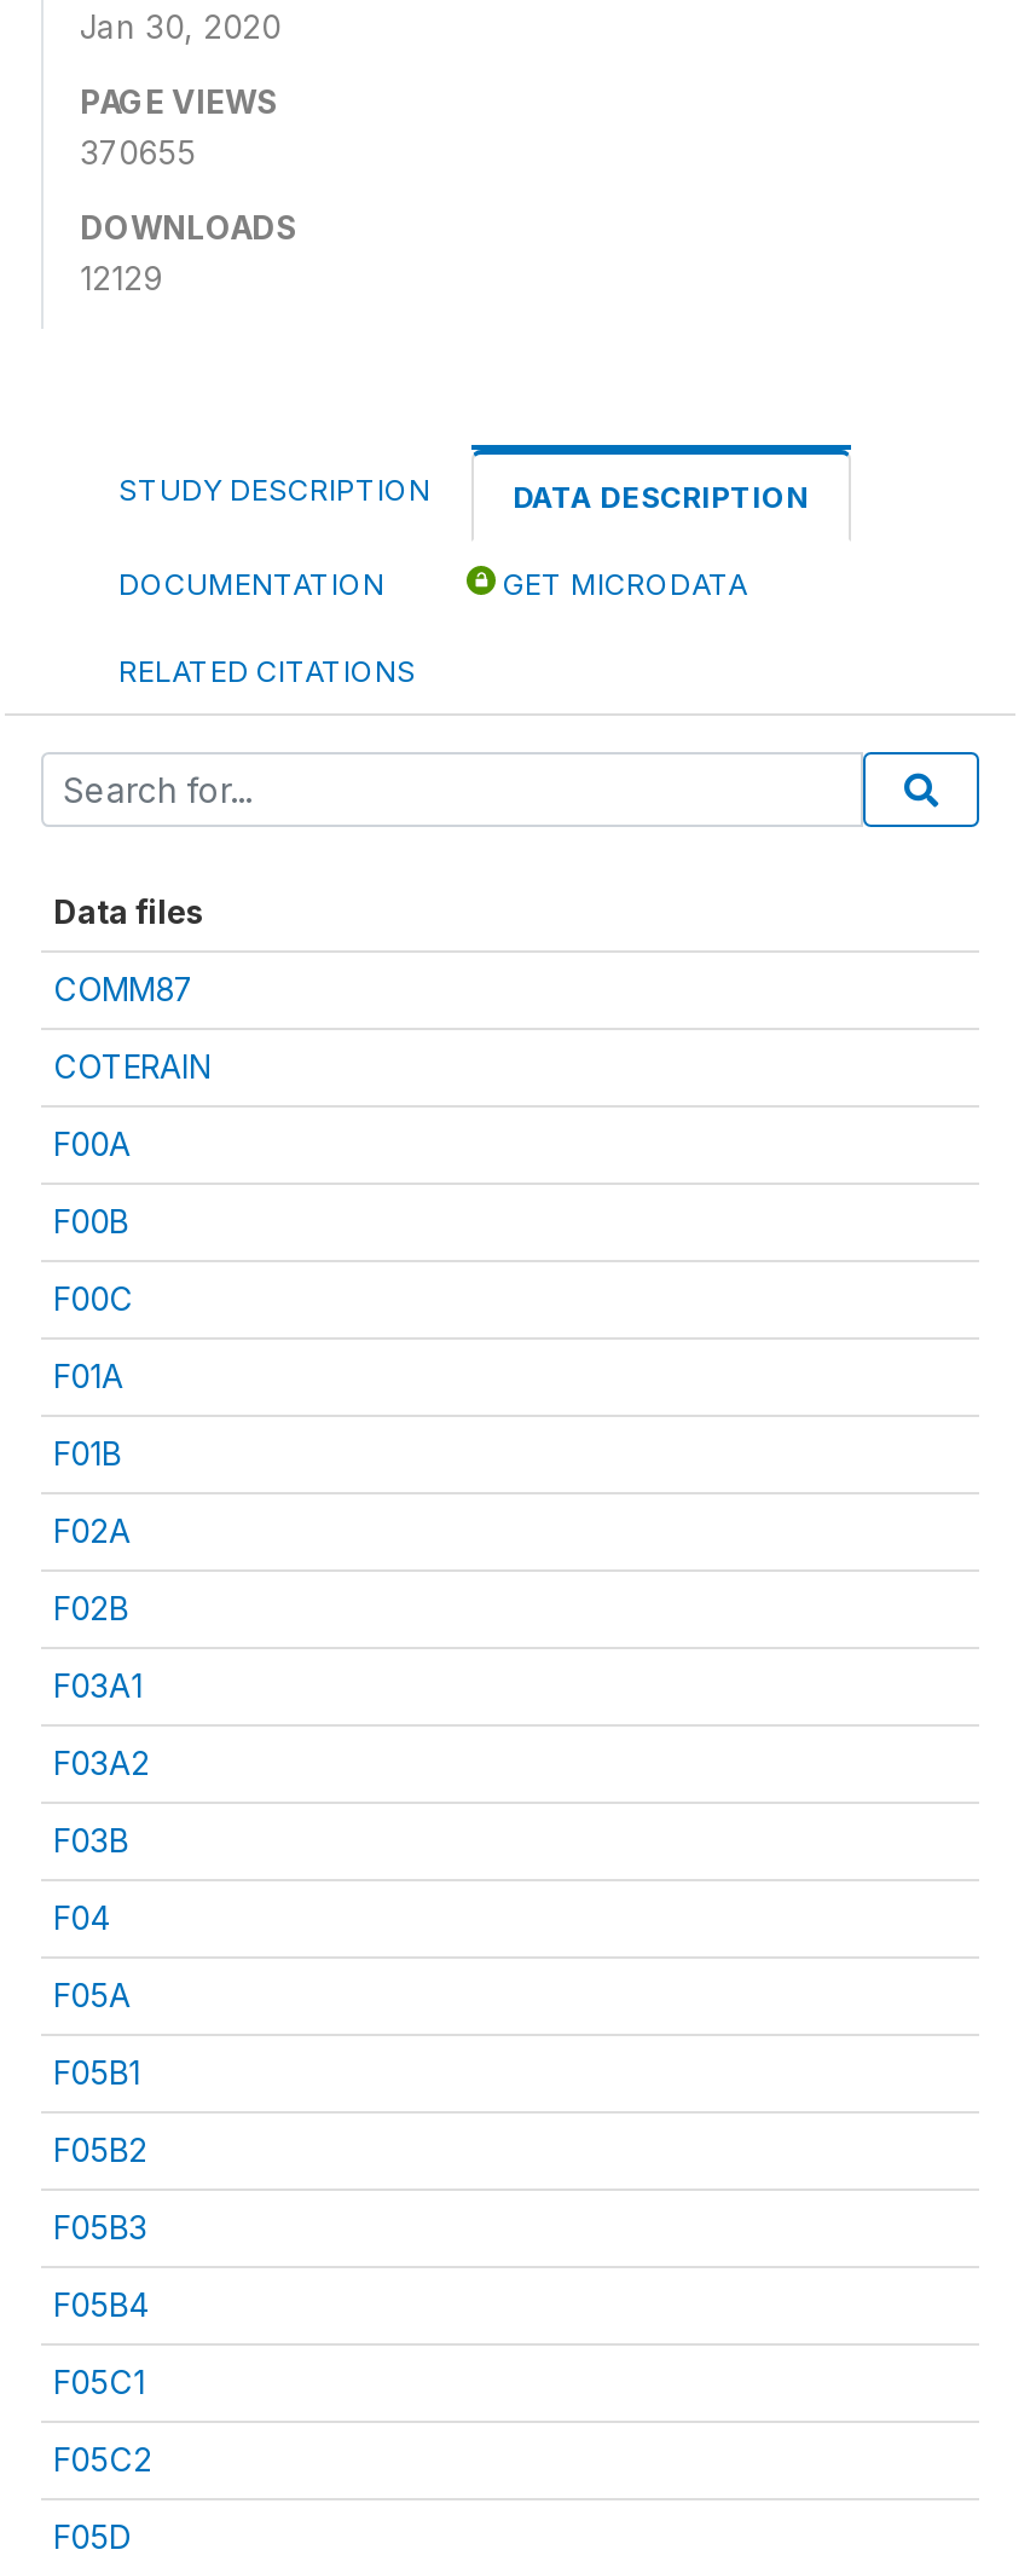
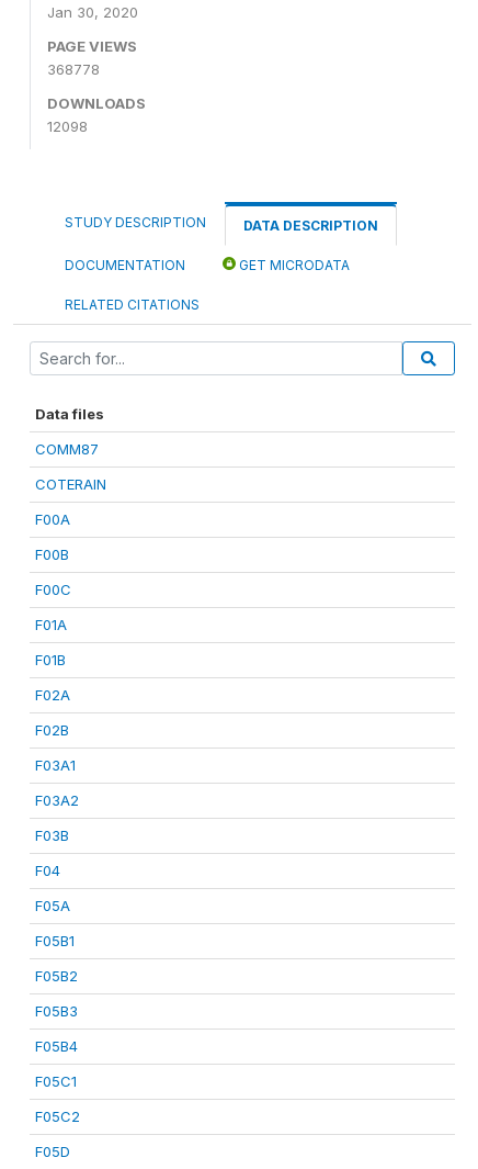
- 370655
+ 368778

- 12129
+ 12098
